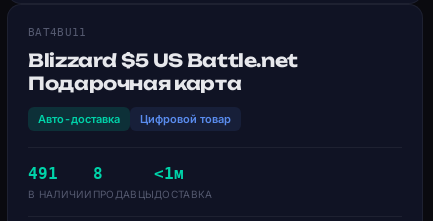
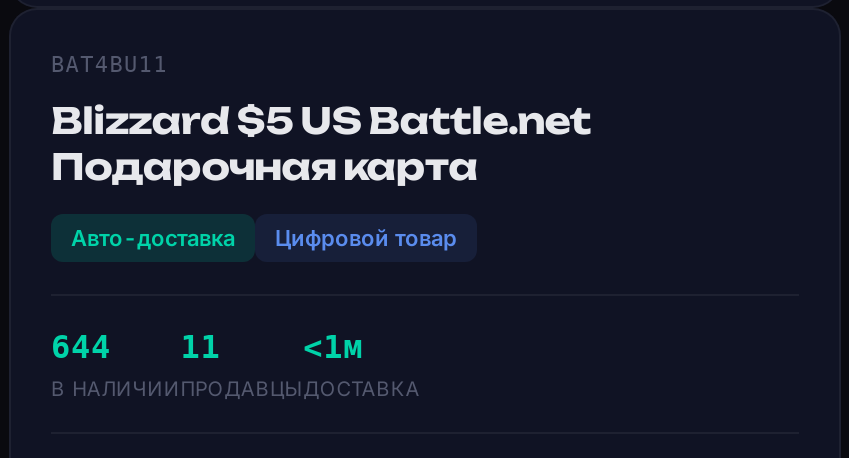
- 491
+ 644

- 8
+ 11
